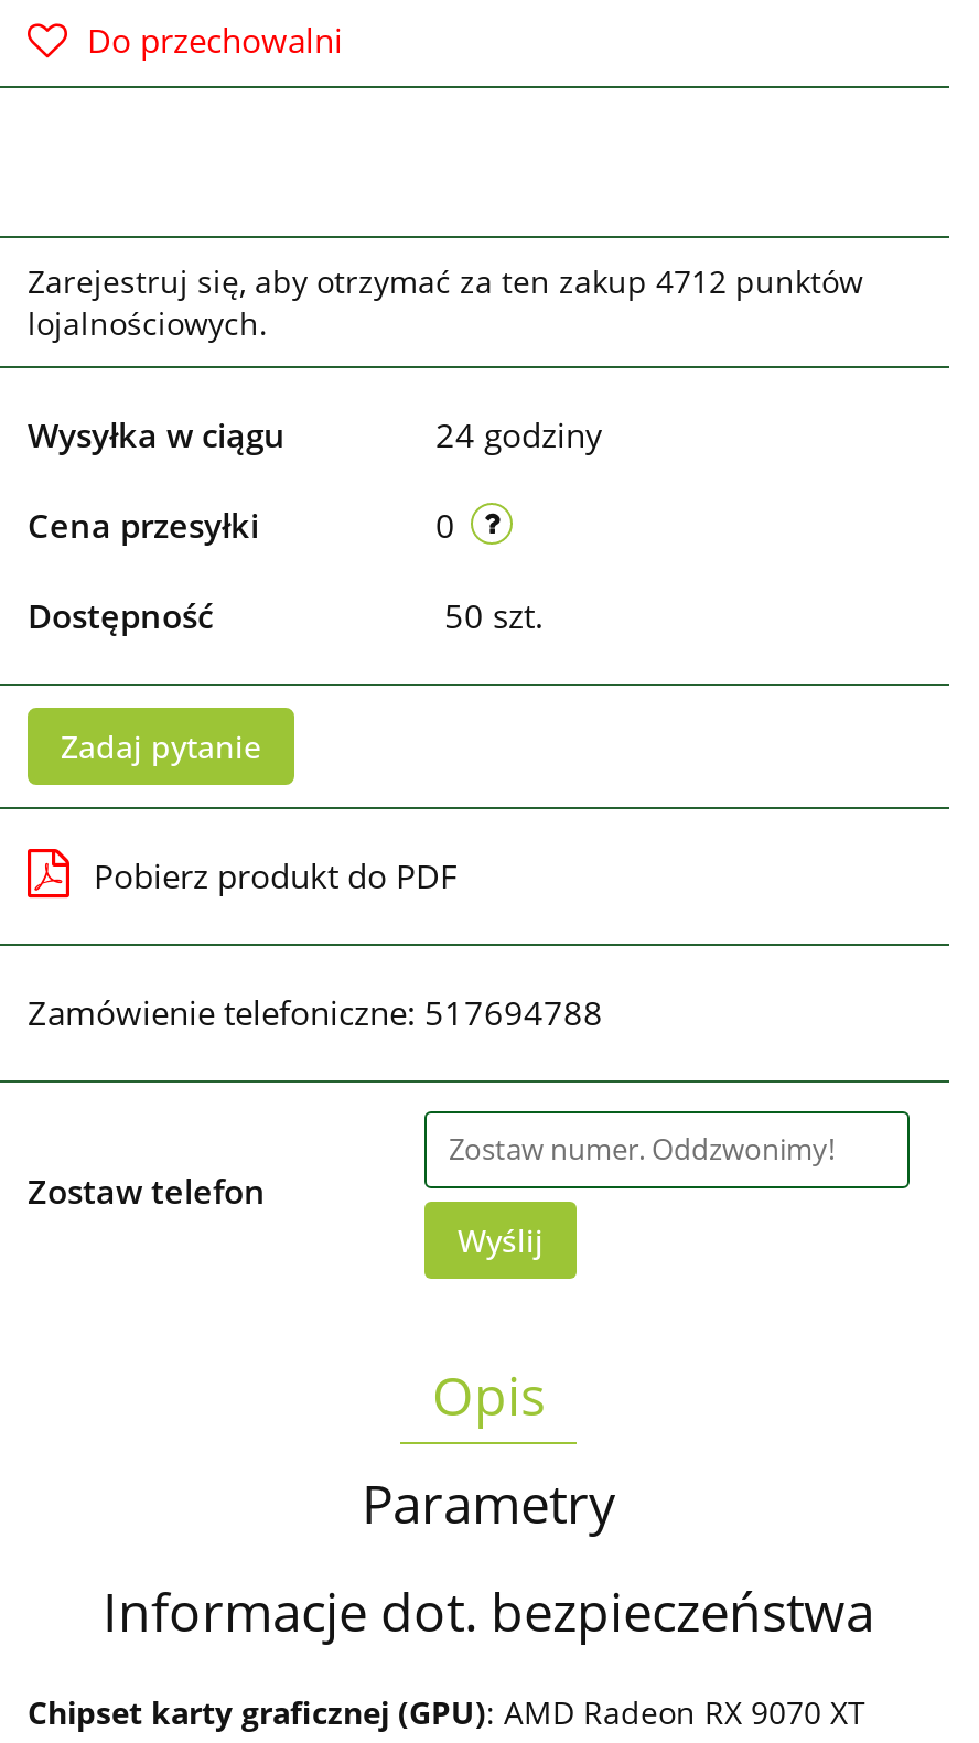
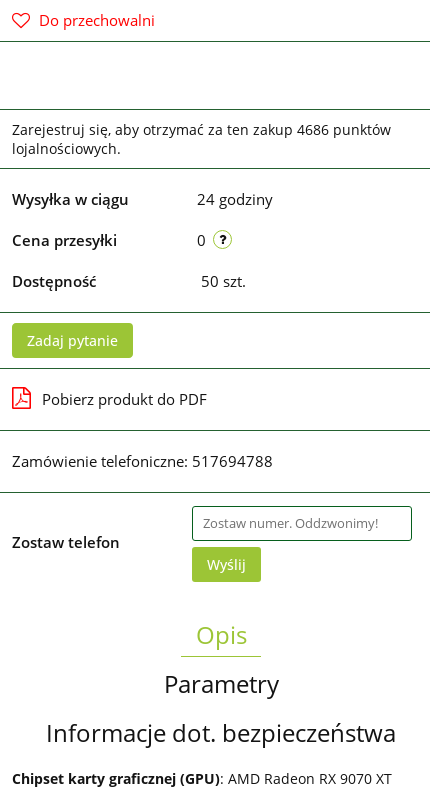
- Zarejestruj się, aby otrzymać za ten zakup 4712 punktów
+ Zarejestruj się, aby otrzymać za ten zakup 4686 punktów
